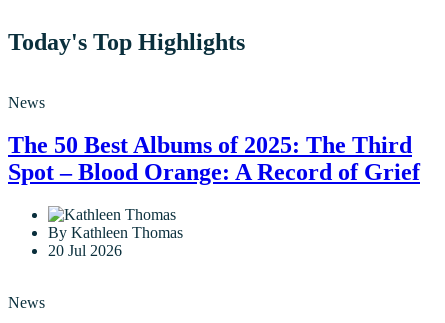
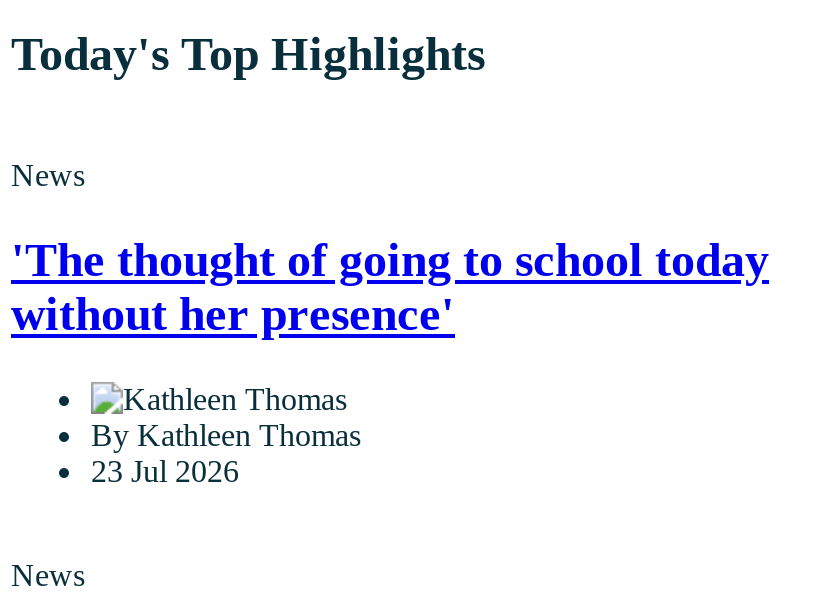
- The 50 Best Albums of 2025: The Third
- Spot – Blood Orange: A Record of Grief
+ 'The thought of going to school today
+ without her presence'

- 20 Jul 2026
+ 23 Jul 2026
